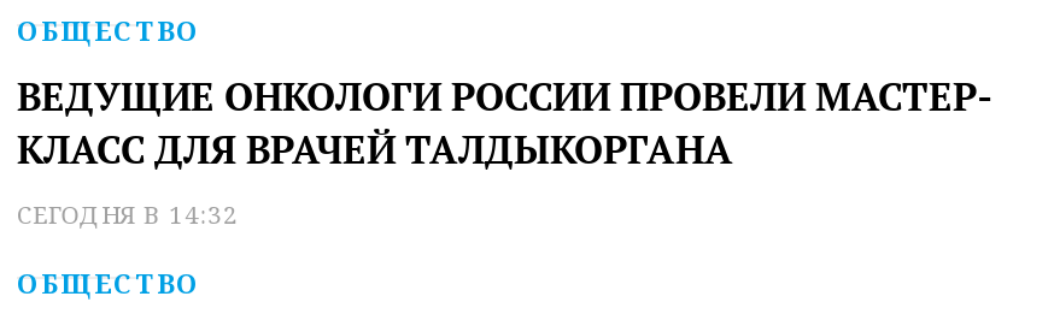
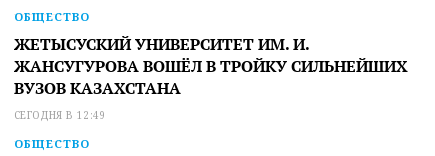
- ВЕДУЩИЕ ОНКОЛОГИ РОССИИ ПРОВЕЛИ МАСТЕР-
- КЛАСС ДЛЯ ВРАЧЕЙ ТАЛДЫКОРГАНА
- СЕГОДНЯ В 14:32
+ ЖЕТЫСУСКИЙ УНИВЕРСИТЕТ ИМ. И.
+ ЖАНСУГУРОВА ВОШЁЛ В ТРОЙКУ СИЛЬНЕЙШИХ
+ ВУЗОВ КАЗАХСТАНА
+ СЕГОДНЯ В 12:49
